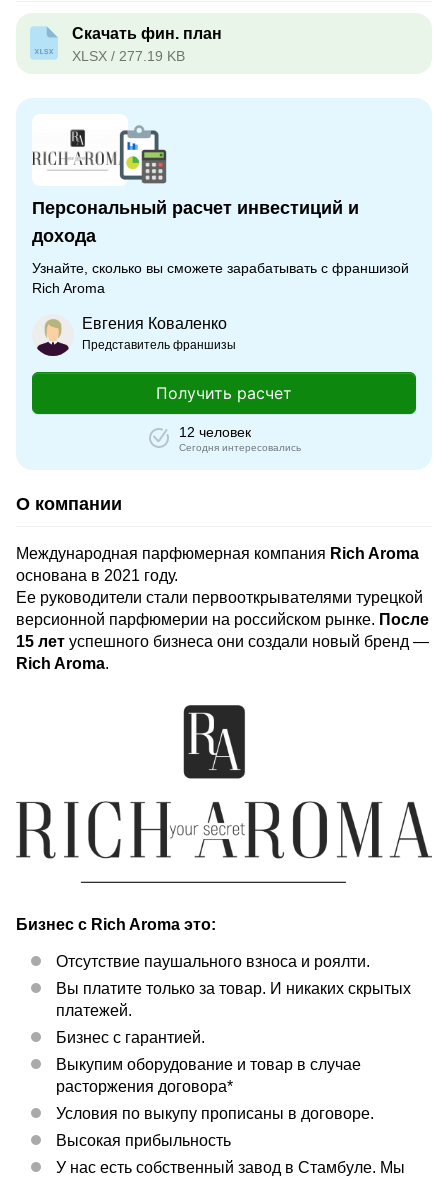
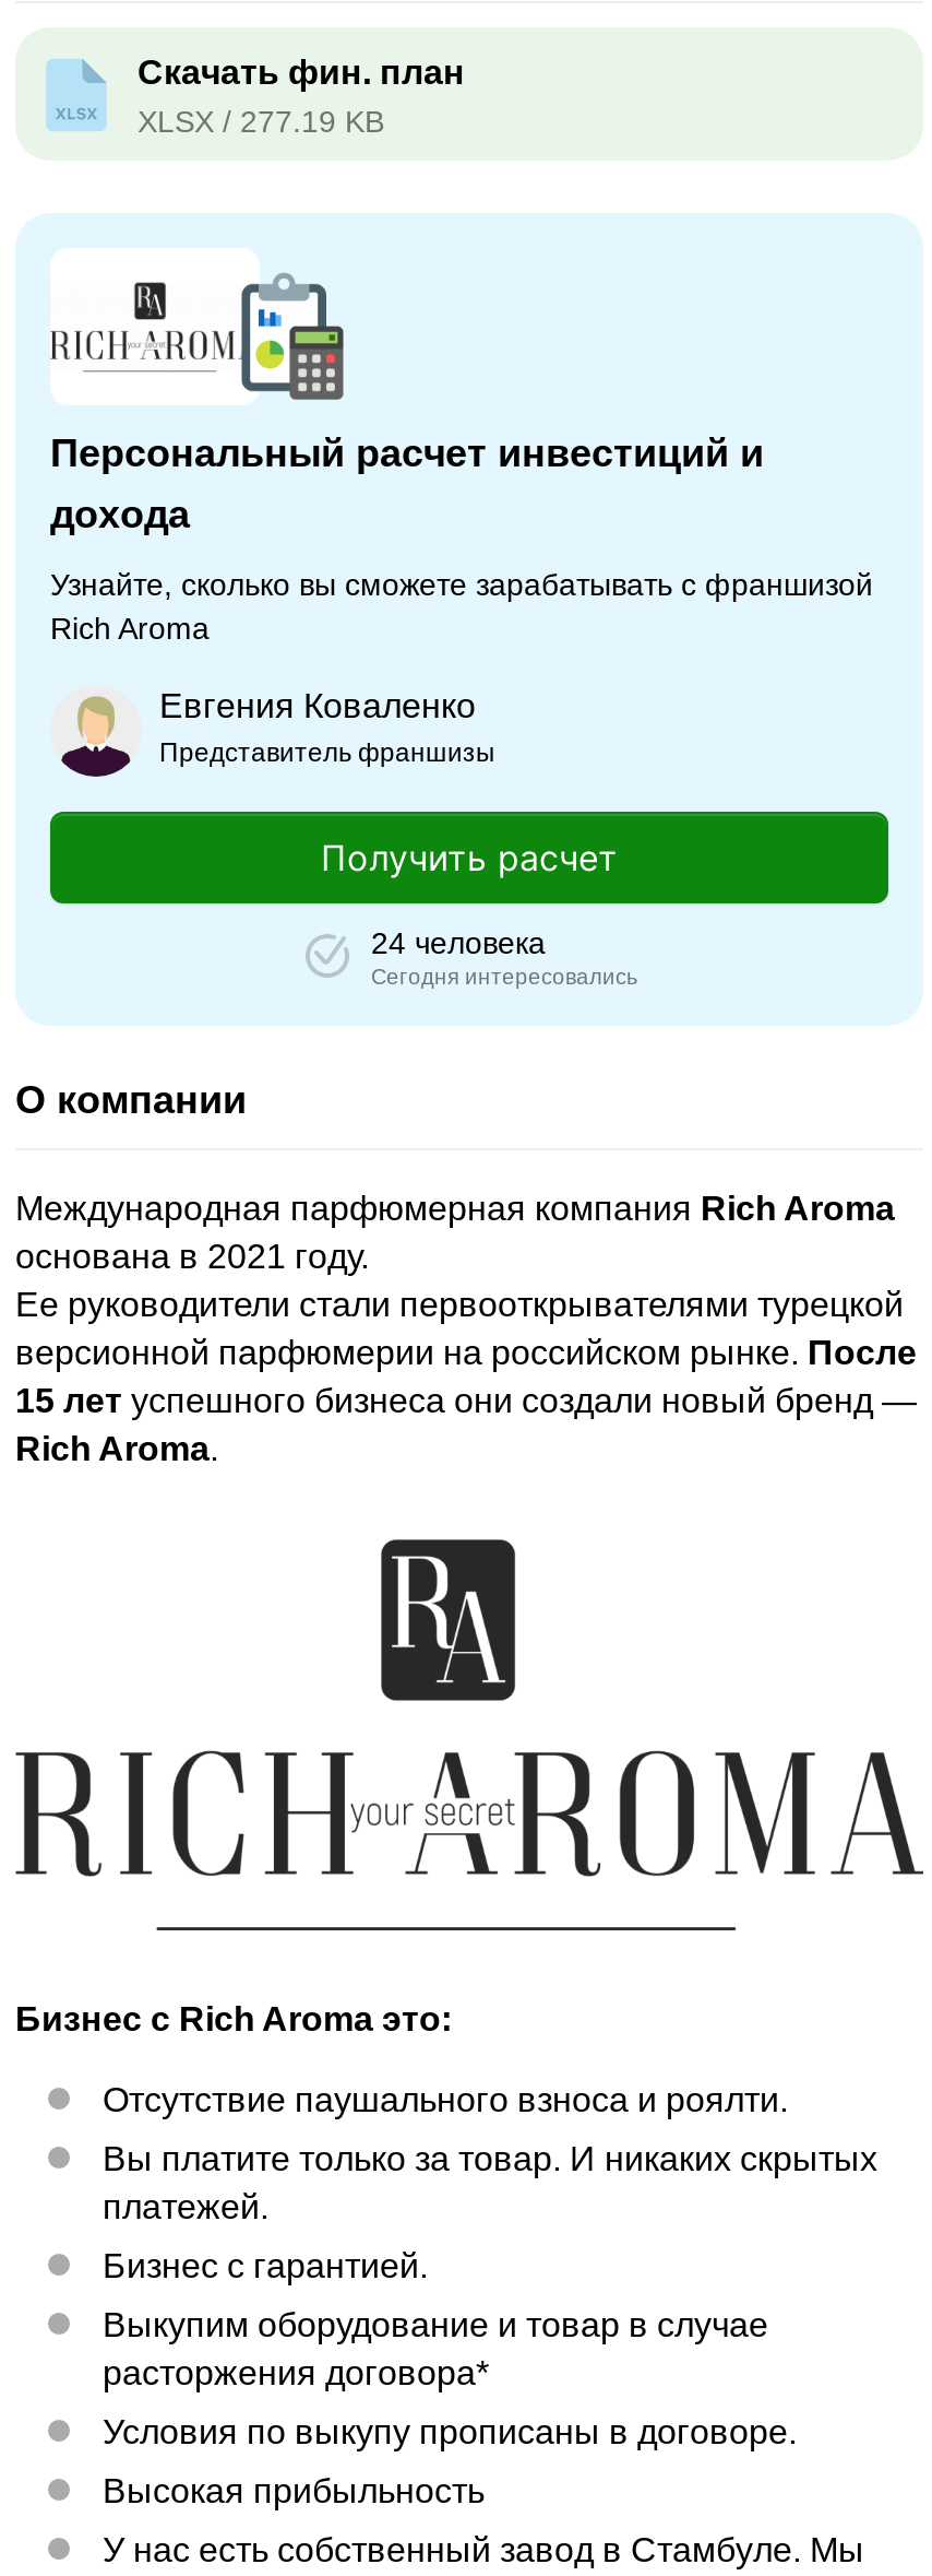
- 12 человек
+ 24 человека
